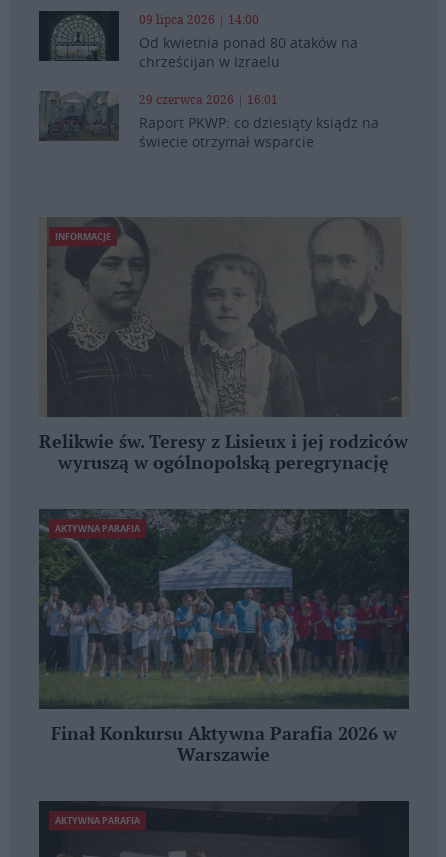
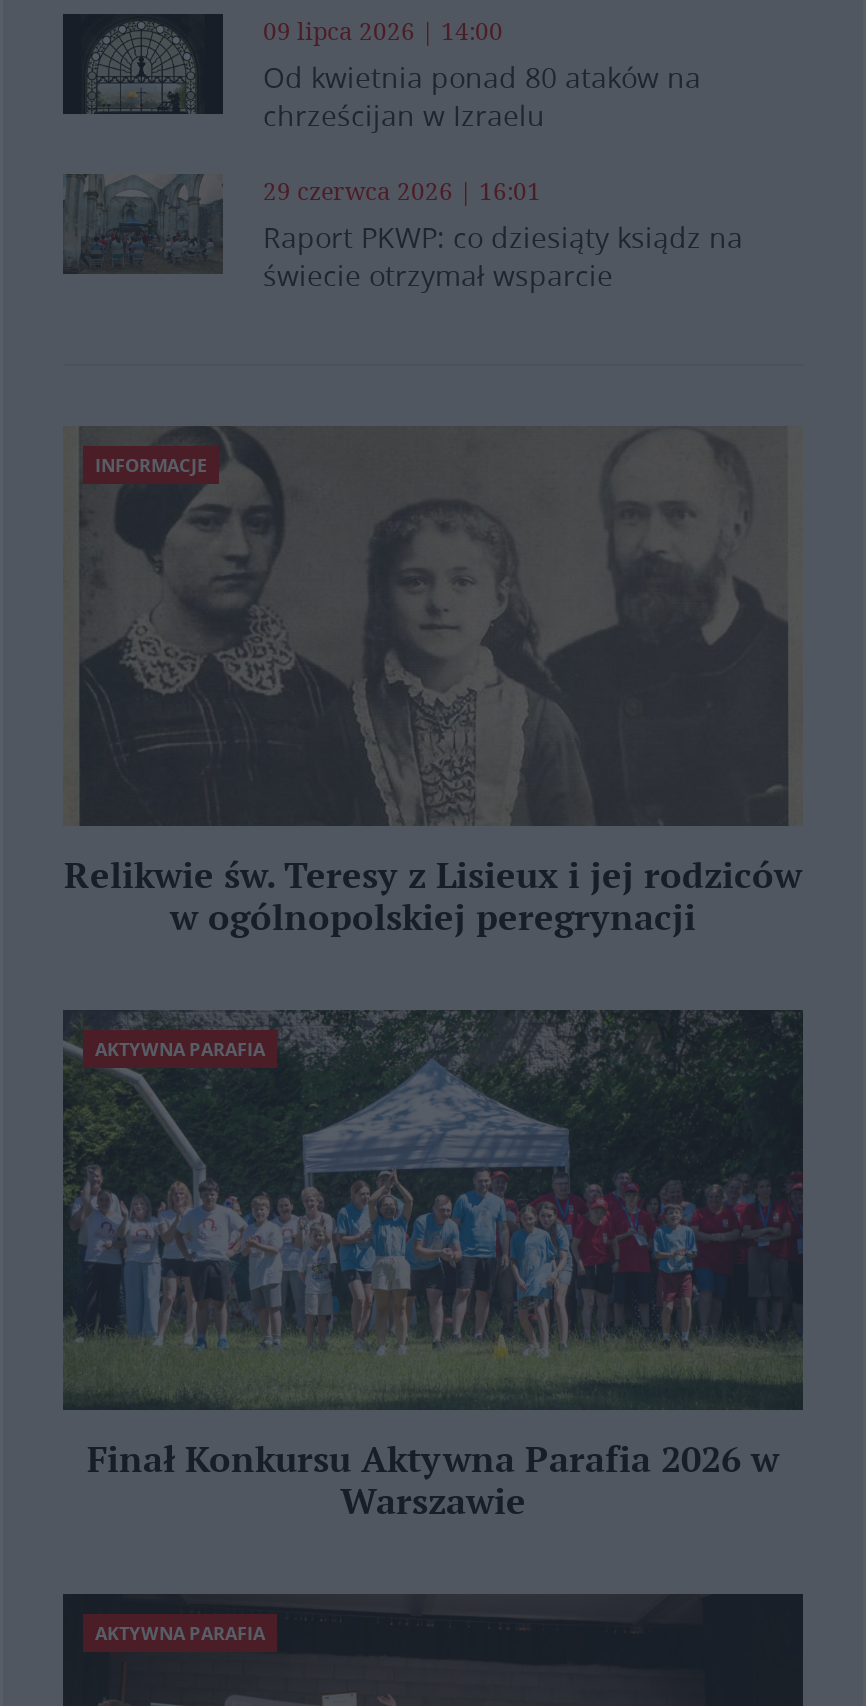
- wyruszą w ogólnopolską peregrynację
+ w ogólnopolskiej peregrynacji
